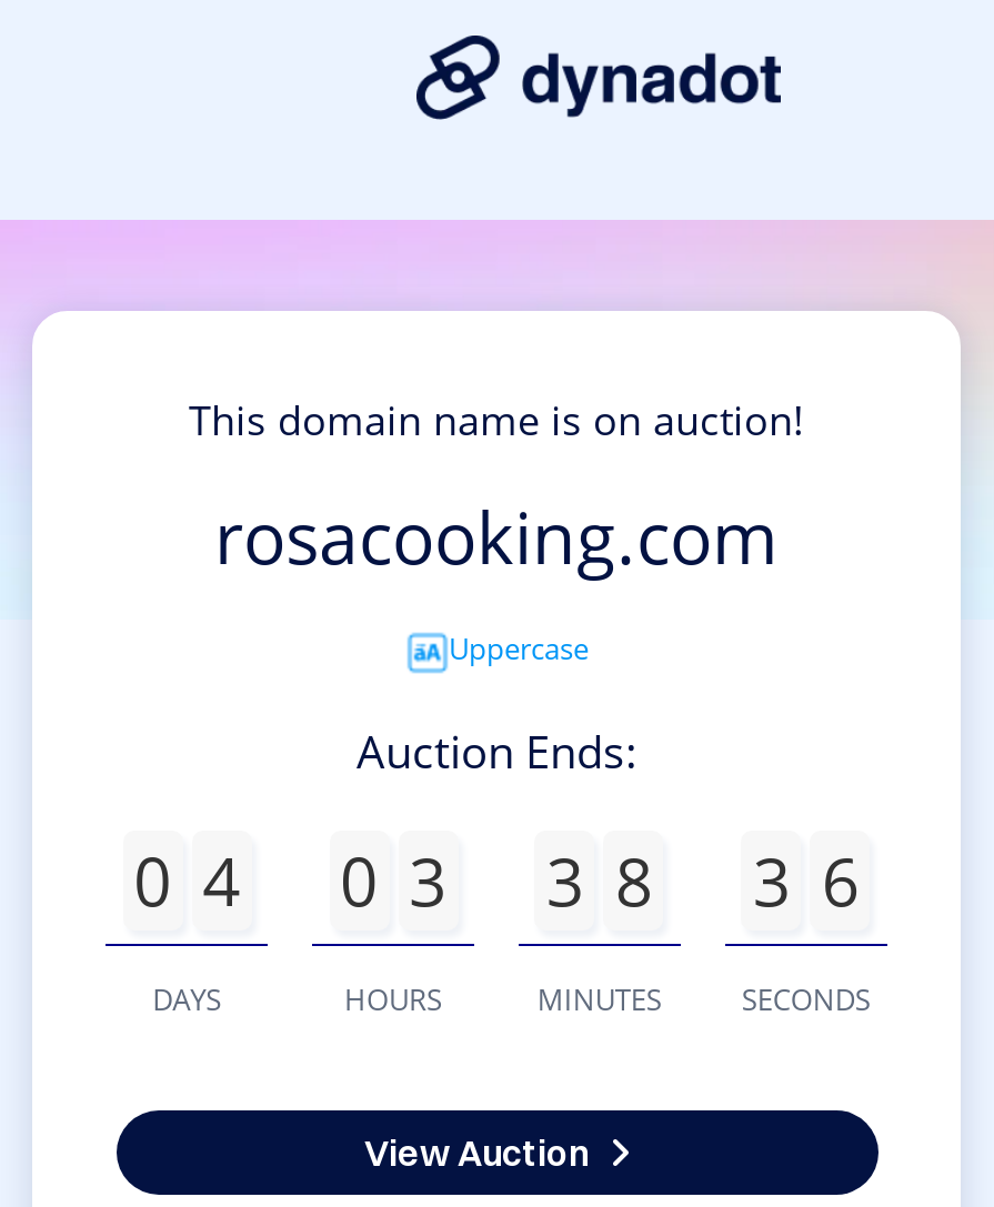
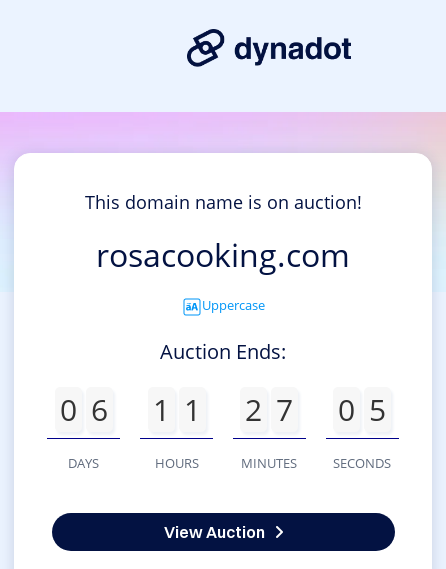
- 0 4
+ 0 6

- 0 3
+ 1 1

- 3 8
+ 2 7

- 3 6
+ 0 5
